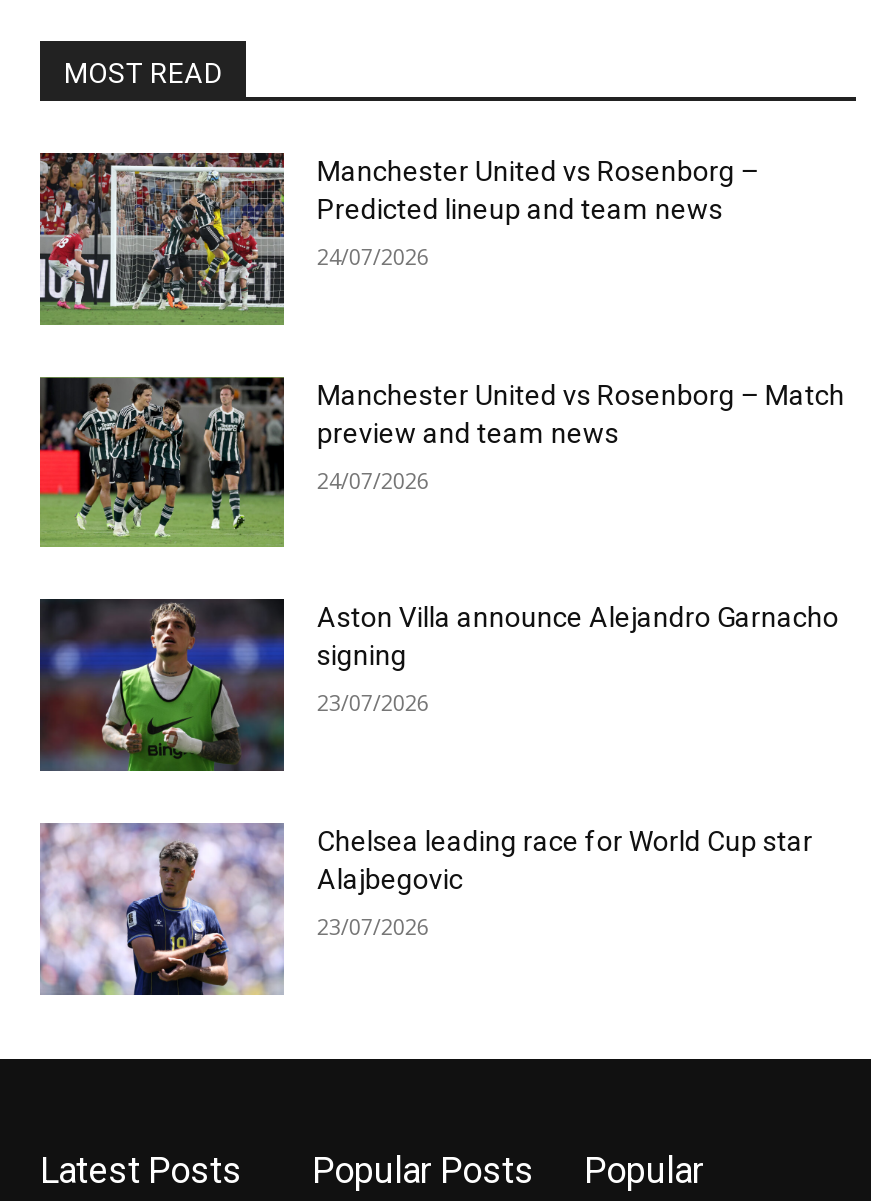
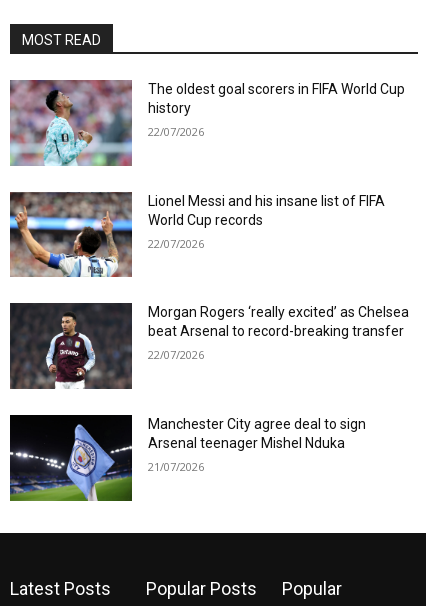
- [image]
- Manchester United vs Rosenborg –
- Predicted lineup and team news
+ [image]
+ The oldest goal scorers in FIFA World Cup
+ history

- 24/07/2026
+ 22/07/2026

- [image]
- Manchester United vs Rosenborg – Match
- preview and team news
+ [image]
+ Lionel Messi and his insane list of FIFA
+ World Cup records

- 24/07/2026
+ 22/07/2026

- [image]
- Aston Villa announce Alejandro Garnacho
- signing
+ [image]
+ Morgan Rogers ‘really excited’ as Chelsea
+ beat Arsenal to record-breaking transfer

- 23/07/2026
+ 22/07/2026

- [image]
- Chelsea leading race for World Cup star
- Alajbegovic
+ [image]
+ Manchester City agree deal to sign
+ Arsenal teenager Mishel Nduka

- 23/07/2026
+ 21/07/2026
